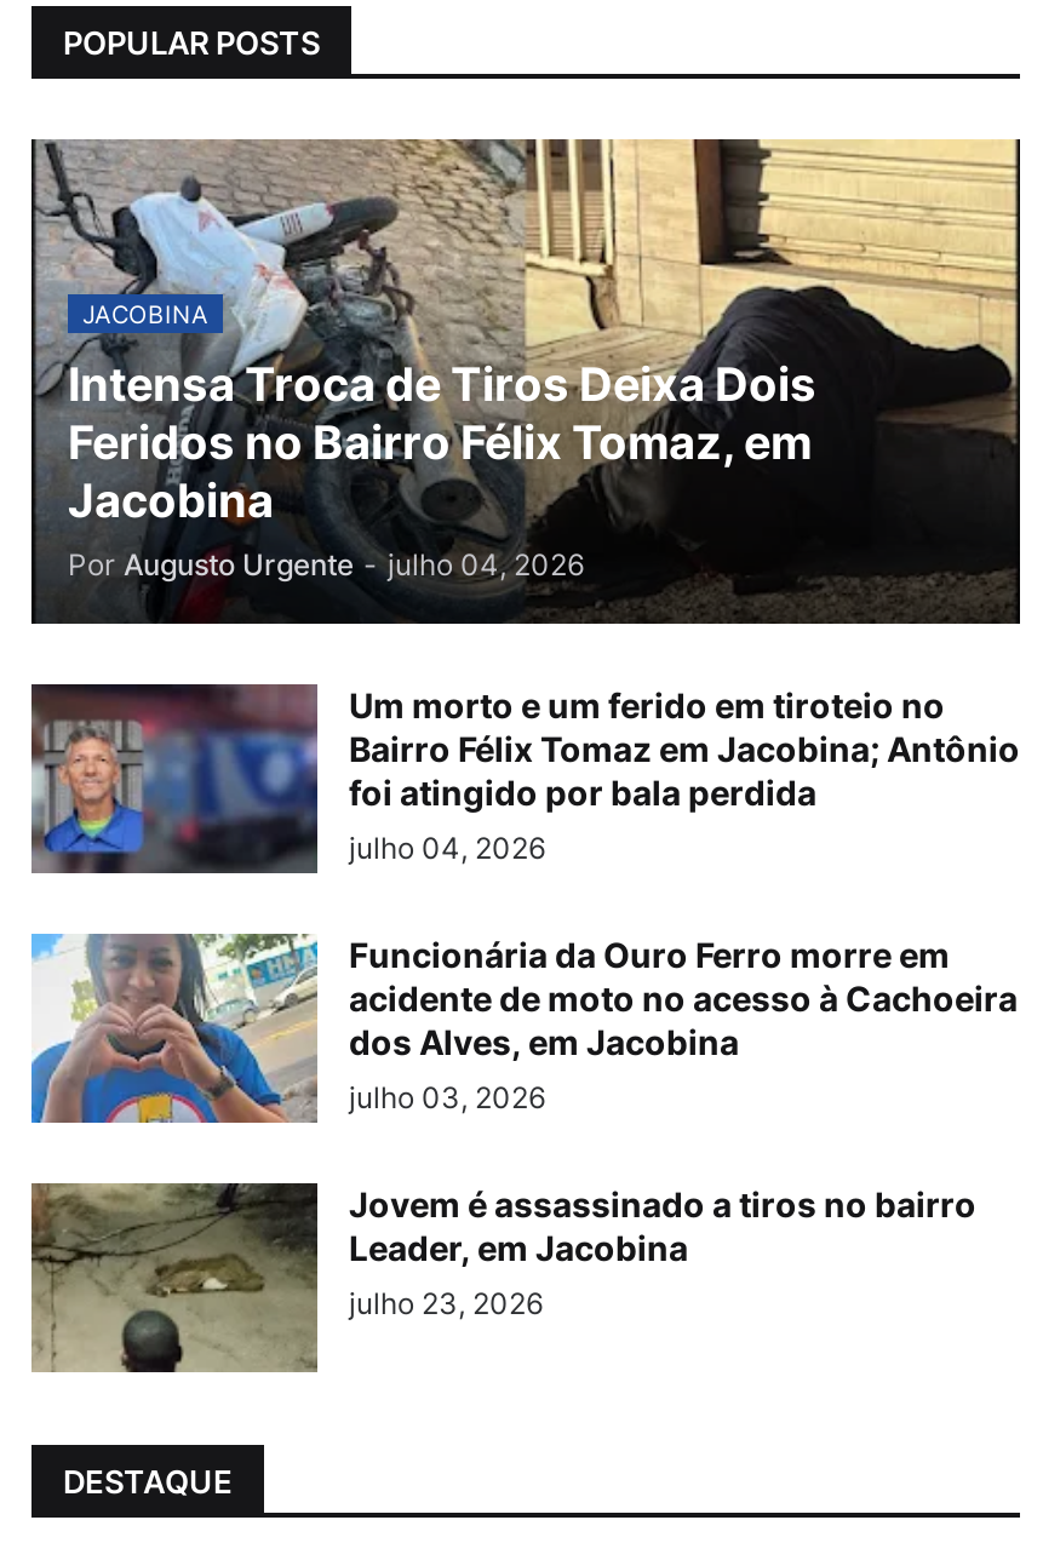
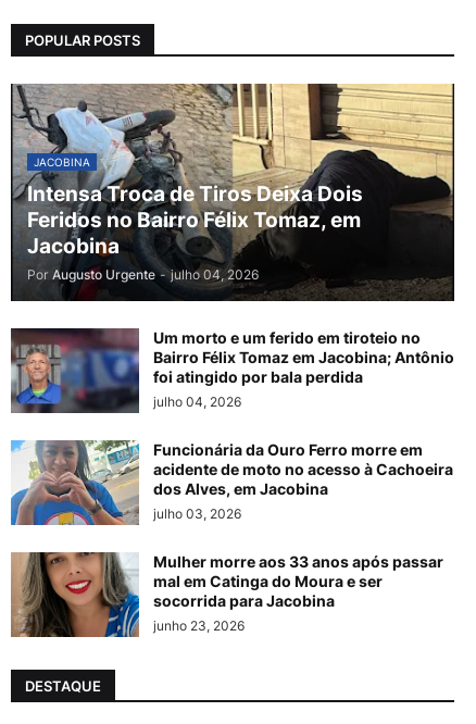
- [image]
- Jovem é assassinado a tiros no bairro
- Leader, em Jacobina
- julho 23, 2026
+ [image]
+ Mulher morre aos 33 anos após passar
+ mal em Catinga do Moura e ser
+ socorrida para Jacobina
+ junho 23, 2026
